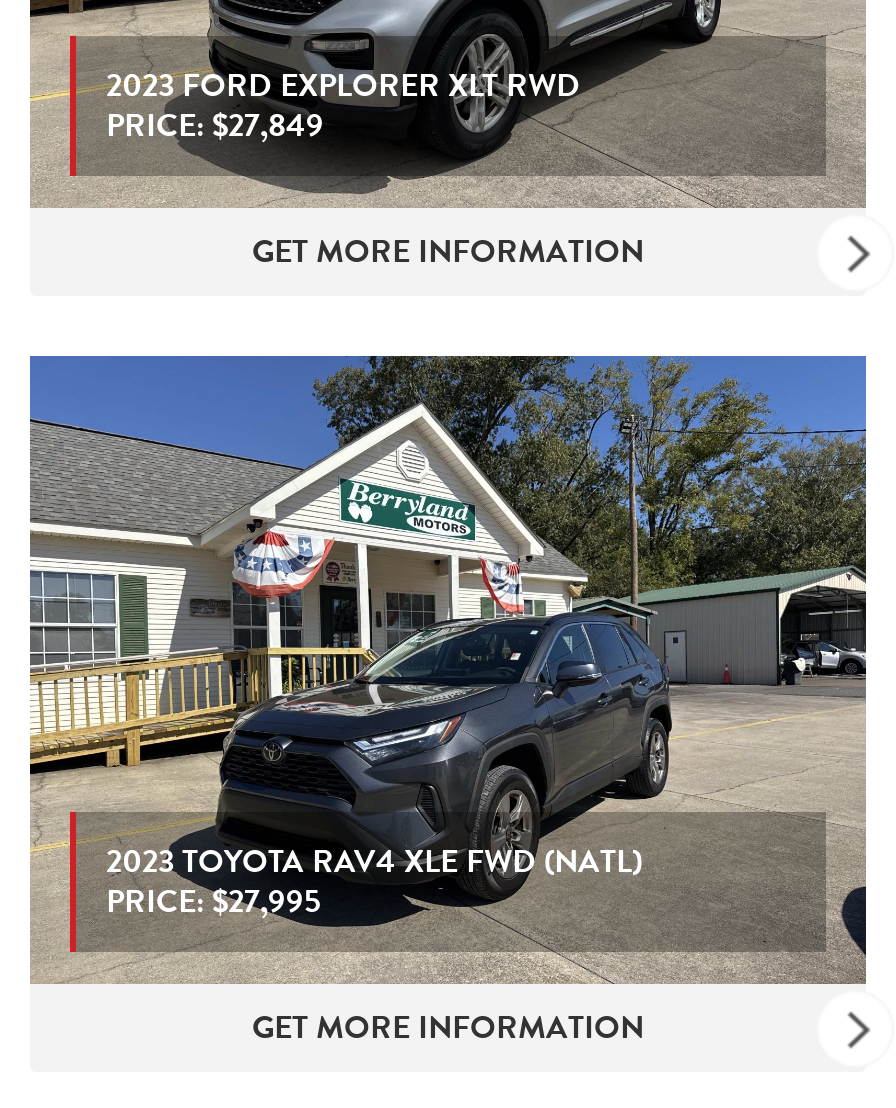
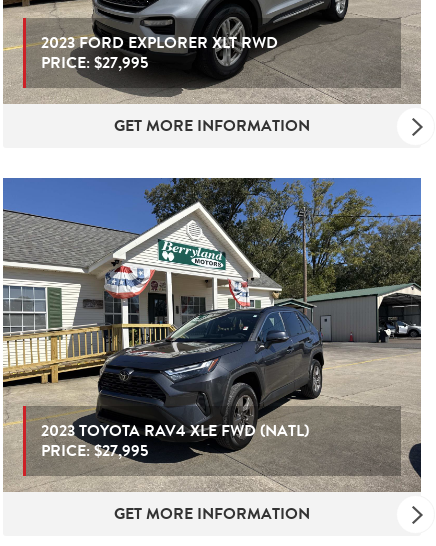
- PRICE: $27,849
+ PRICE: $27,995
